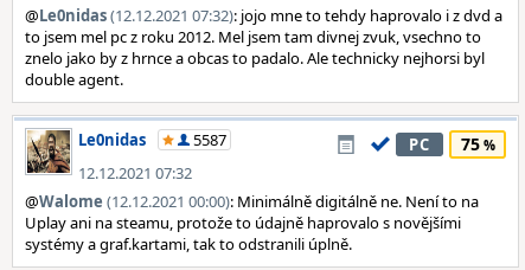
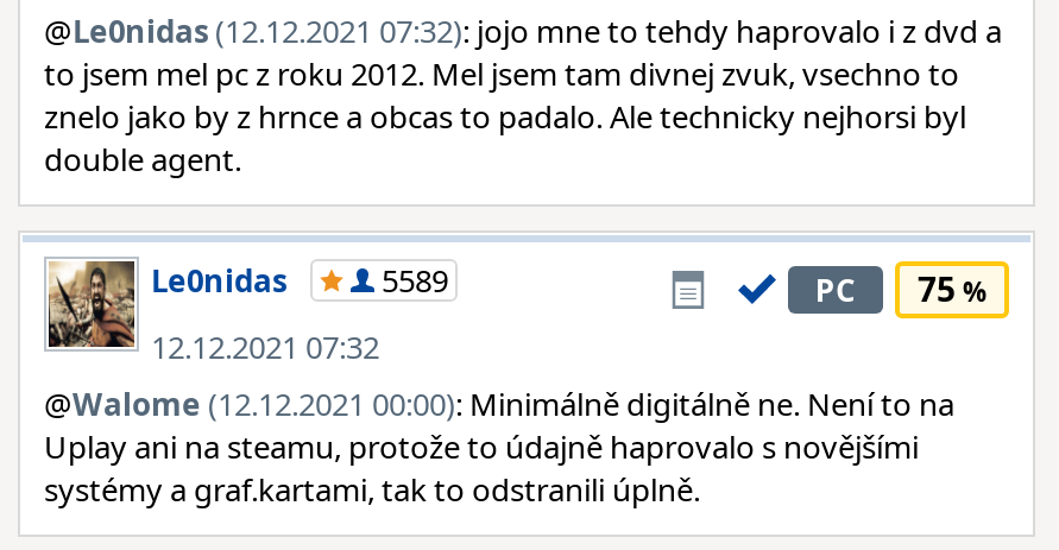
- 5587
+ 5589
